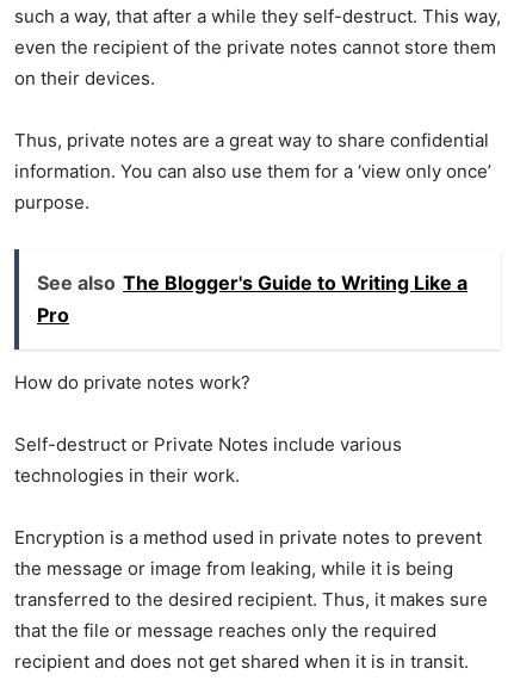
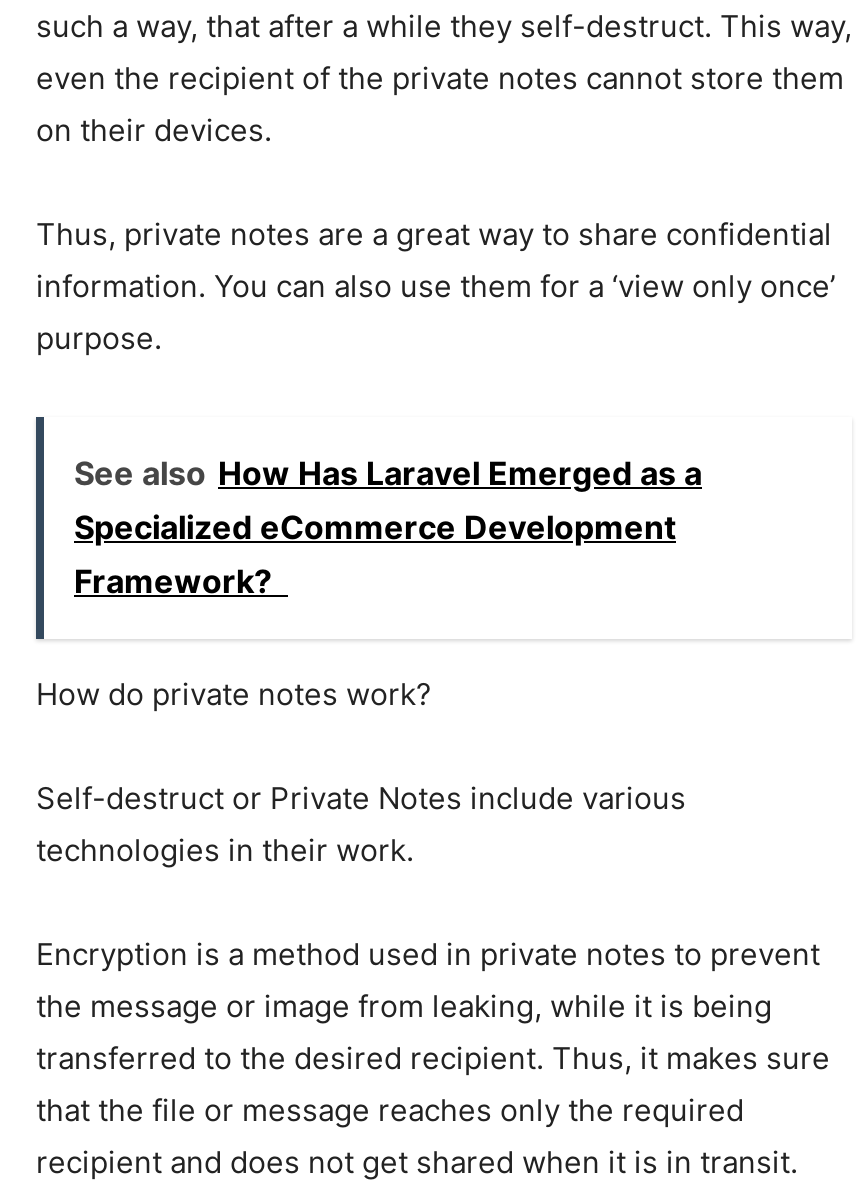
- See also The Blogger's Guide to Writing Like a
- Pro
+ See also How Has Laravel Emerged as a
+ Specialized eCommerce Development
+ Framework?
